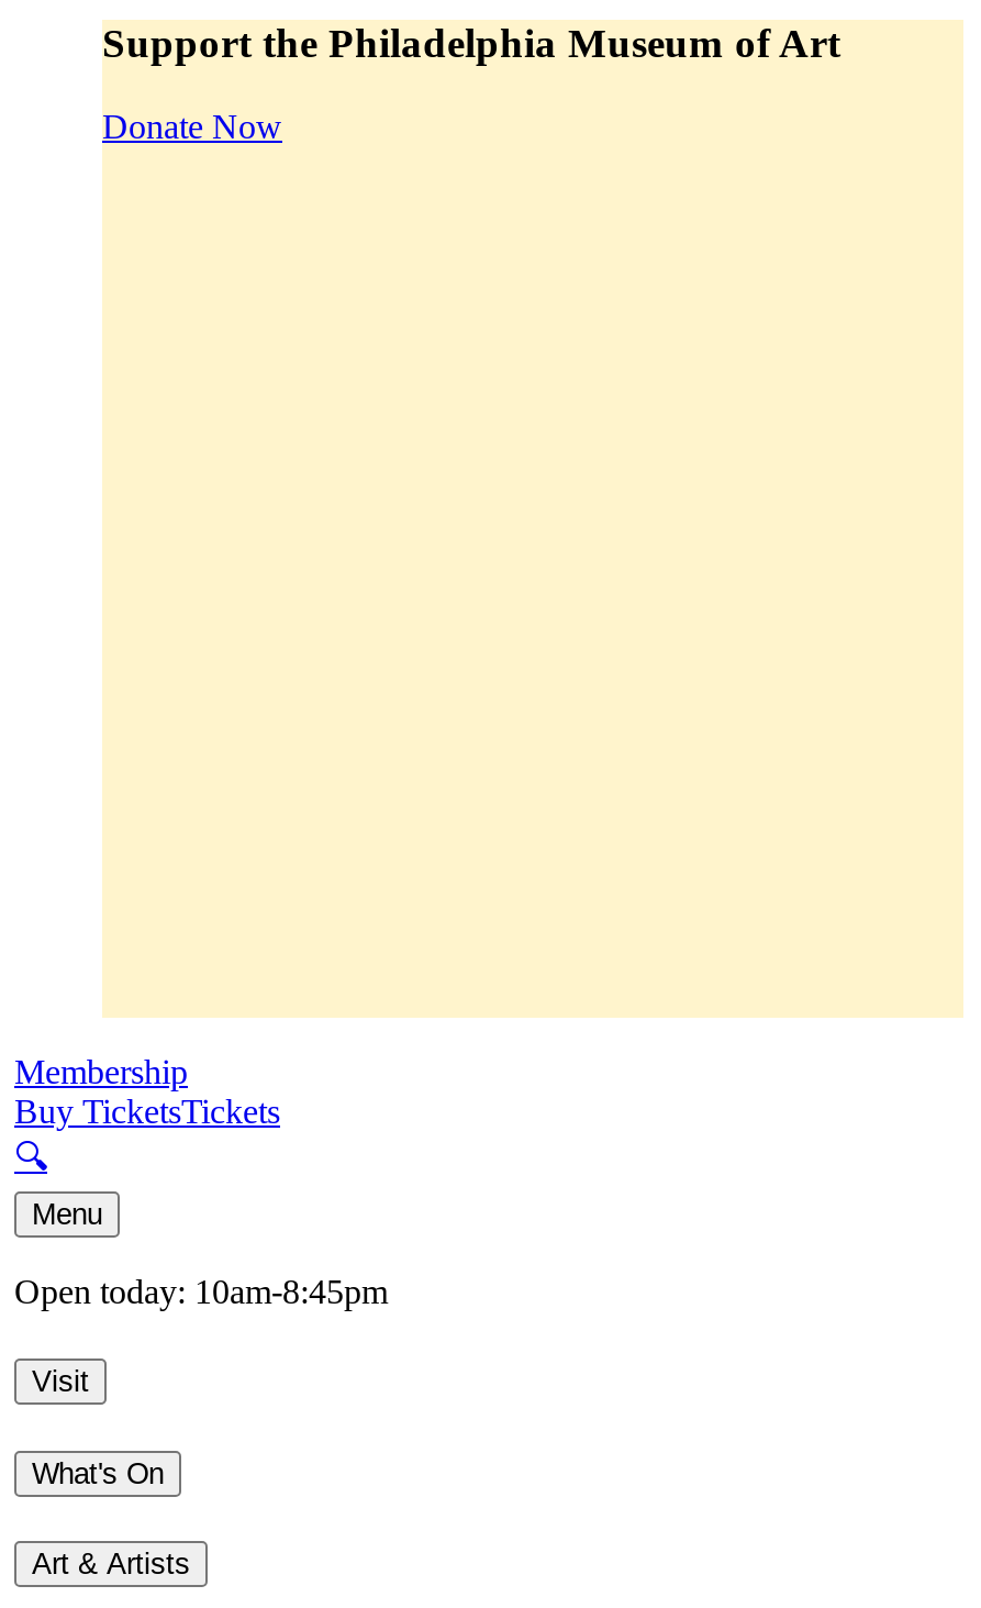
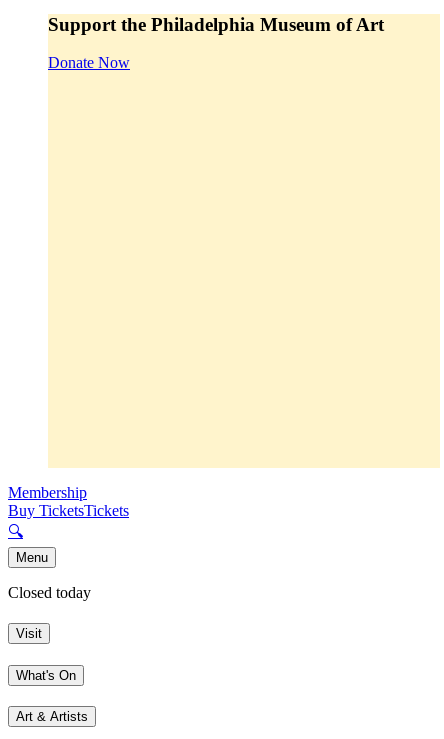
- Open today: 10am-8:45pm
+ Closed today
